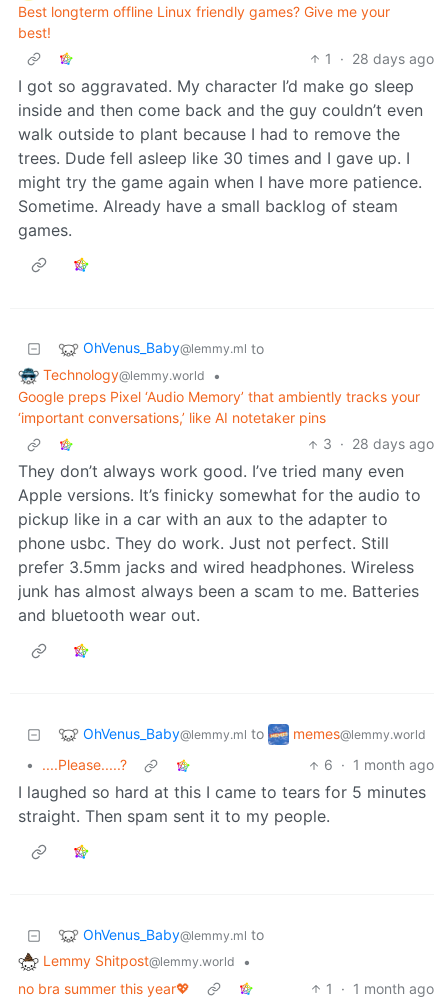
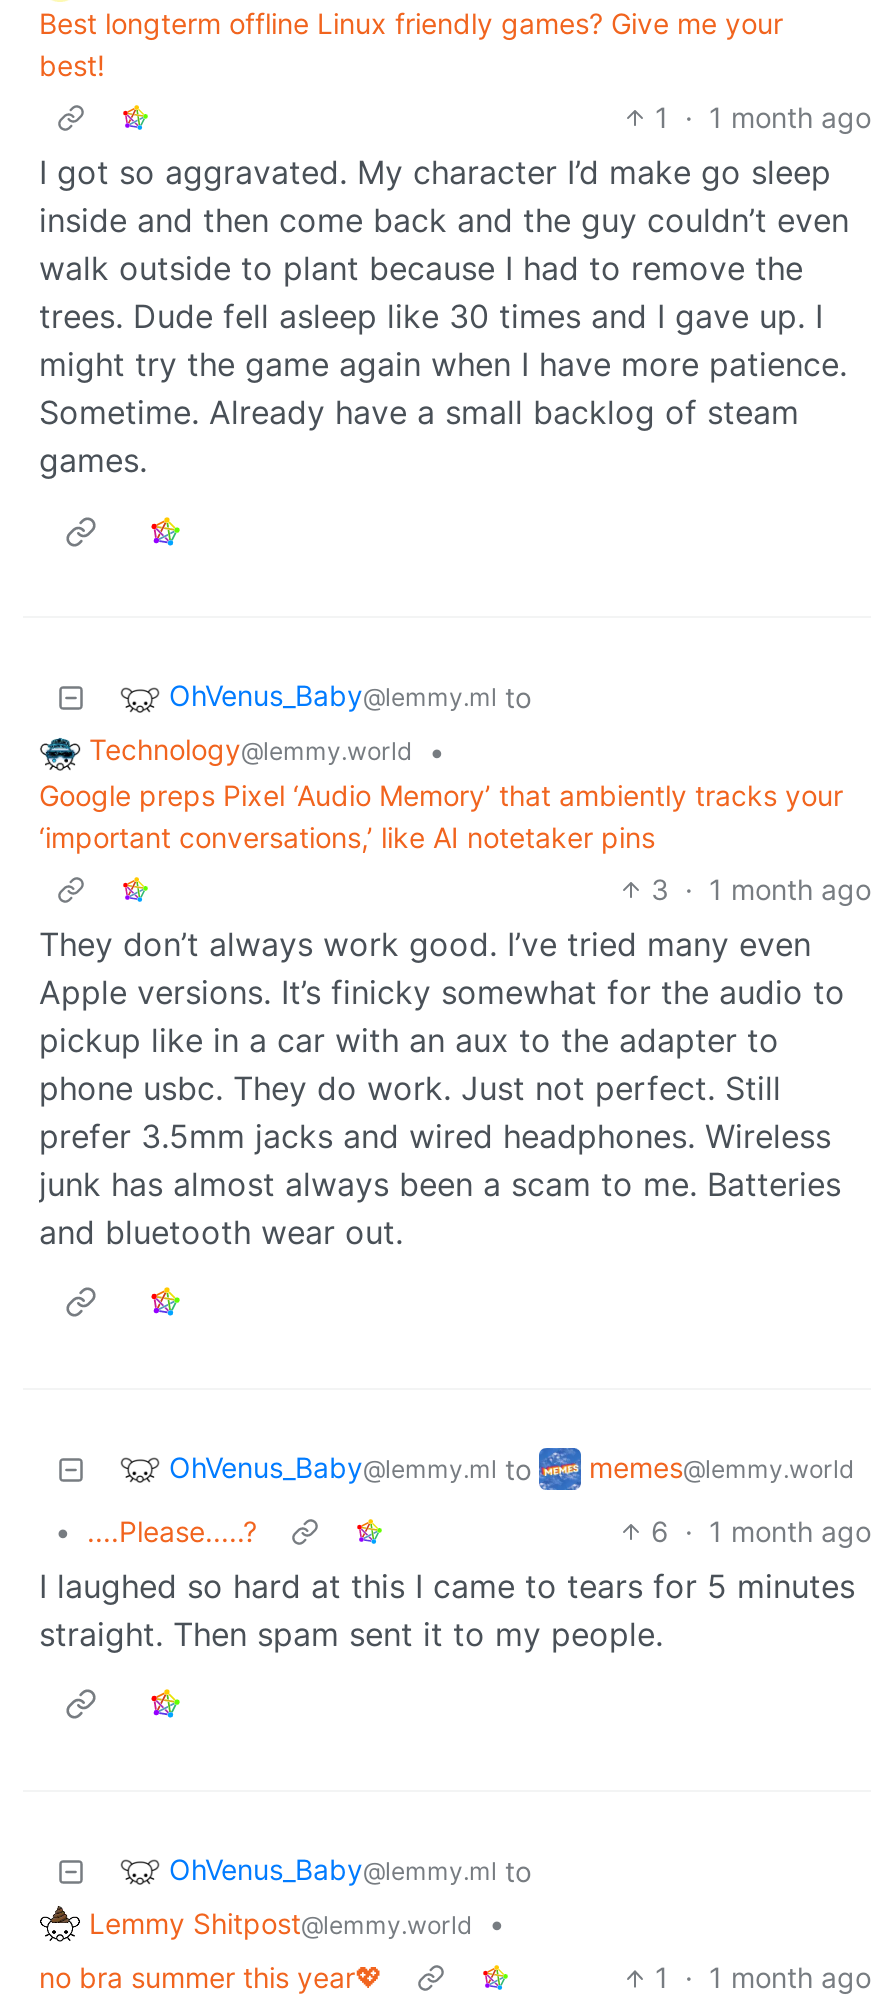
- 1 · 28 days ago
+ 1 · 1 month ago

- 3 · 28 days ago
+ 3 · 1 month ago
